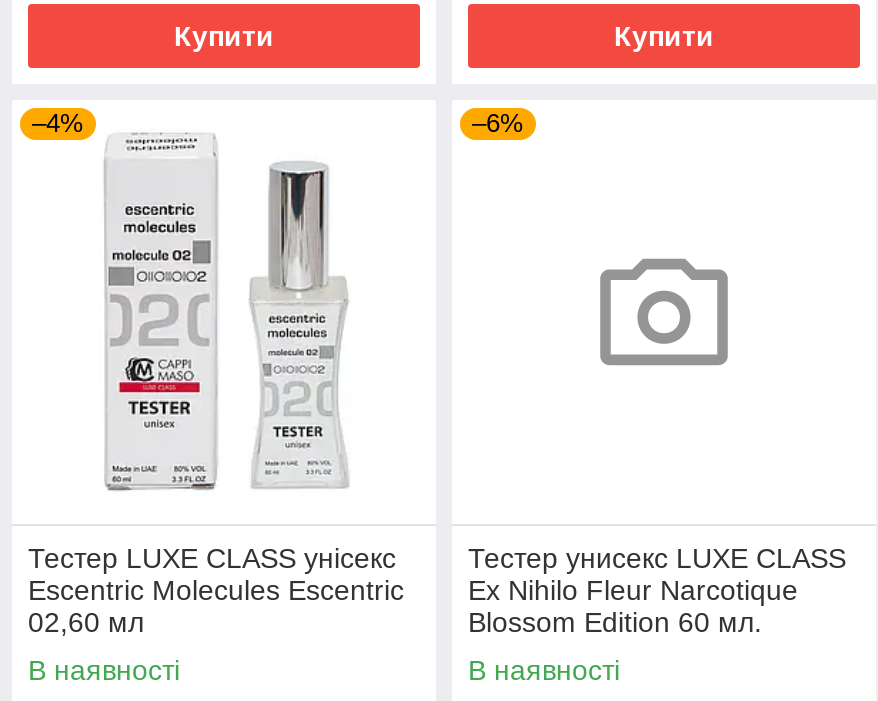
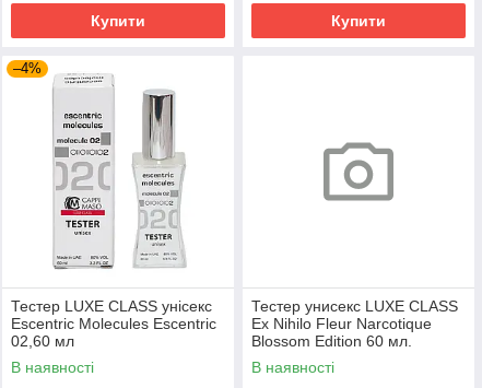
- –6%
